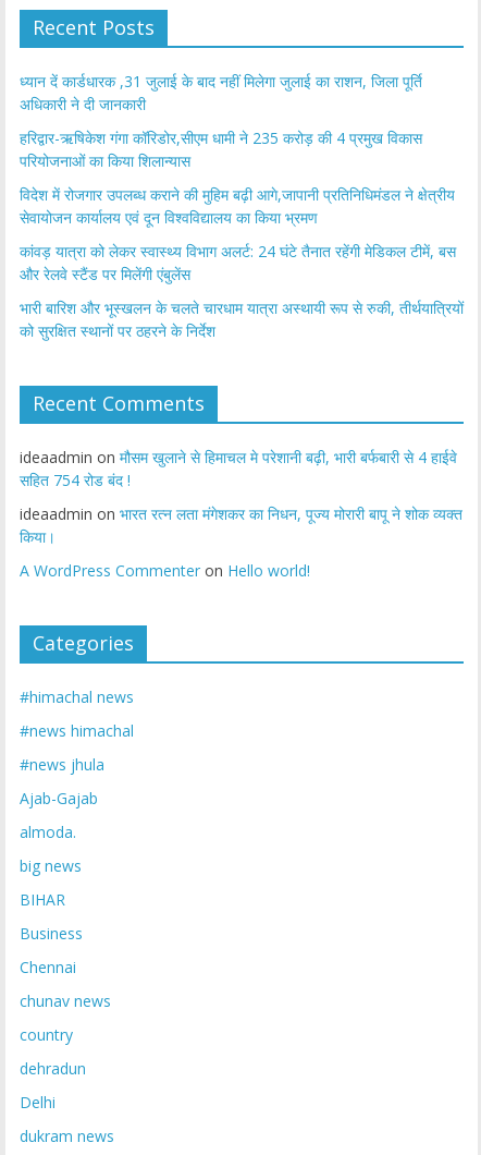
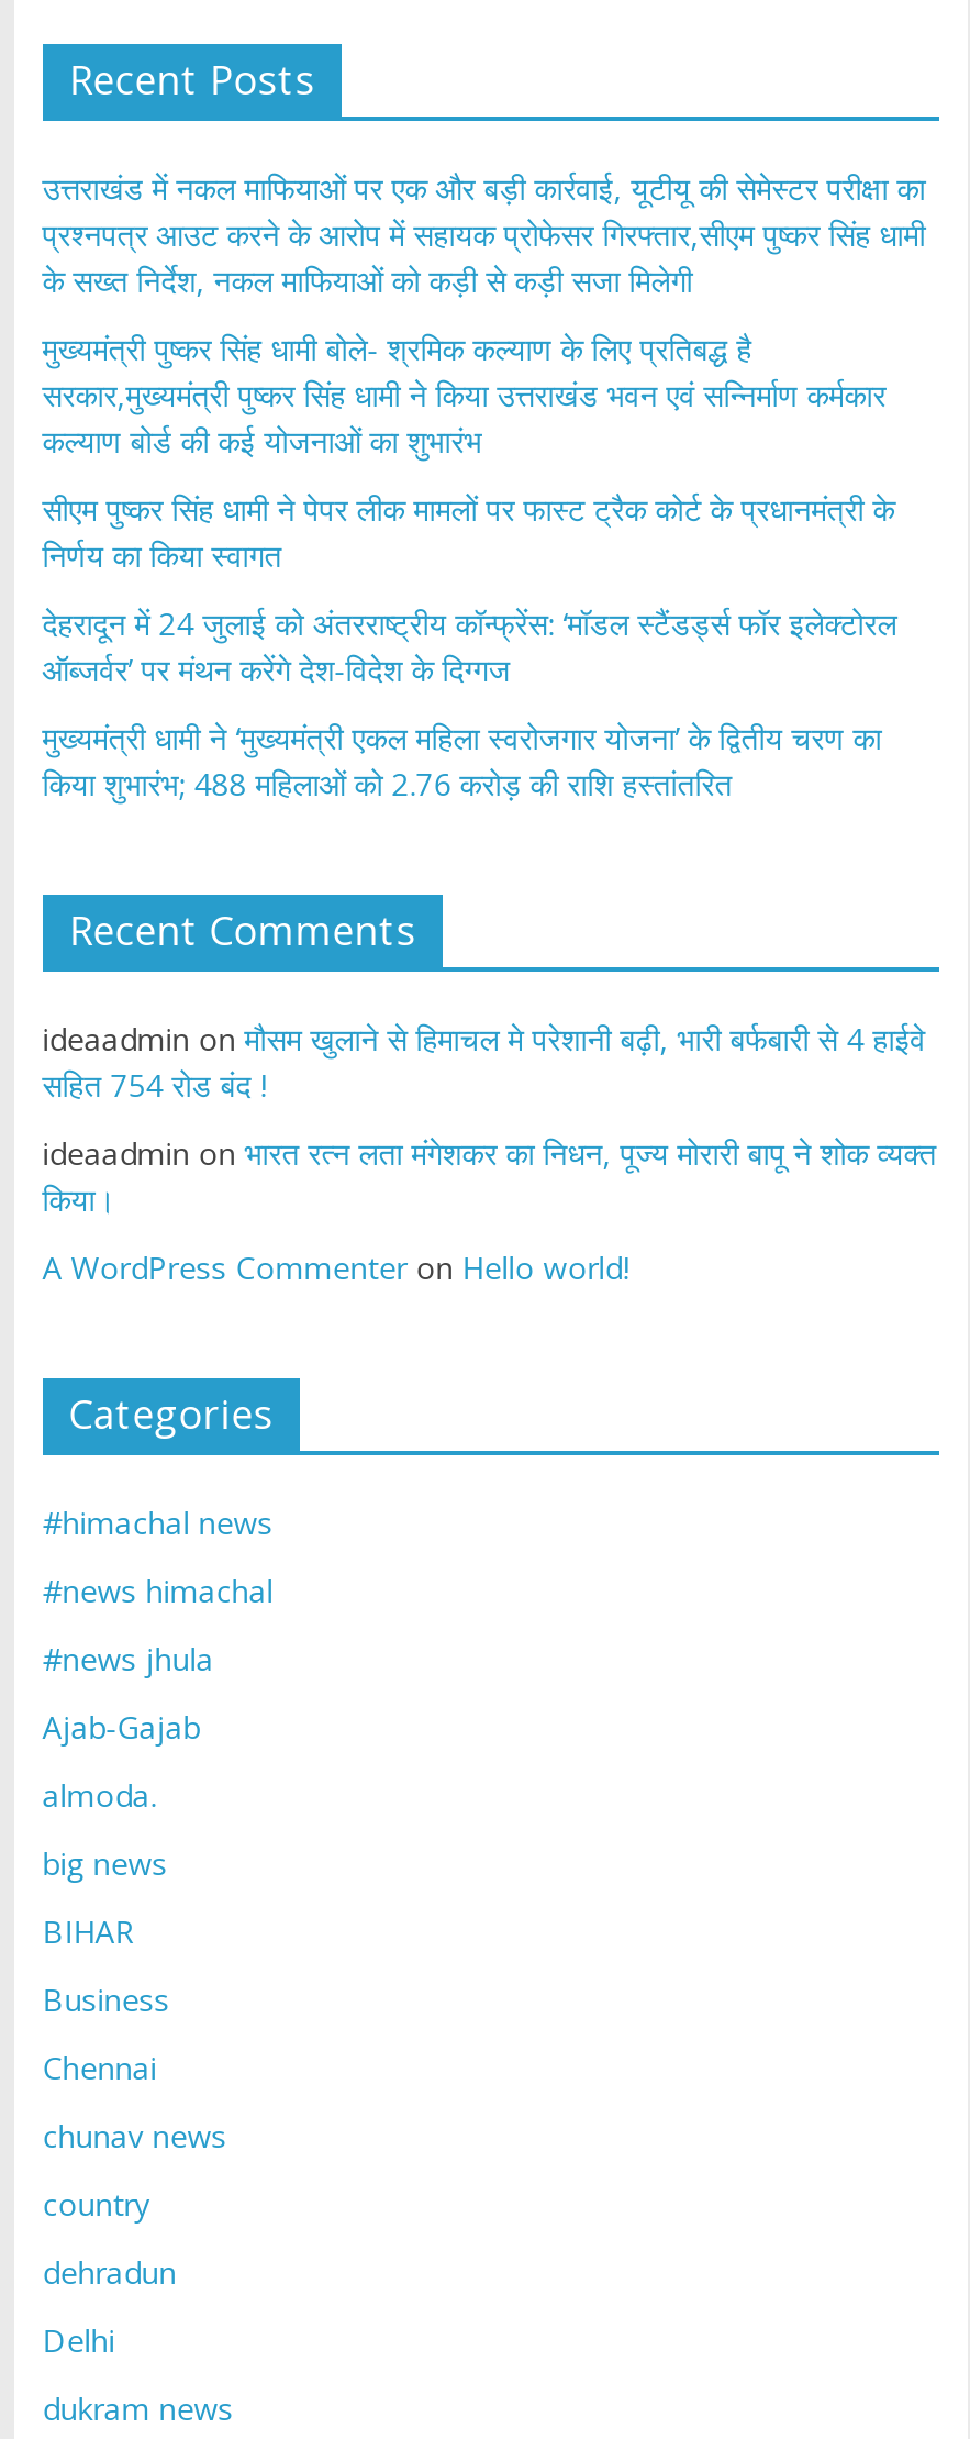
- ध्यान दें कार्डधारक ,31 जुलाई के बाद नहीं मिलेगा जुलाई का राशन, जिला पूर्ति
- अधिकारी ने दी जानकारी
+ उत्तराखंड में नकल माफियाओं पर एक और बड़ी कार्रवाई, यूटीयू की सेमेस्टर परीक्षा का
+ प्रश्नपत्र आउट करने के आरोप में सहायक प्रोफेसर गिरफ्तार,सीएम पुष्कर सिंह धामी
+ के सख्त निर्देश, नकल माफियाओं को कड़ी से कड़ी सजा मिलेगी

- हरिद्वार-ऋषिकेश गंगा कॉरिडोर,सीएम धामी ने 235 करोड़ की 4 प्रमुख विकास
- परियोजनाओं का किया शिलान्यास
+ मुख्यमंत्री पुष्कर सिंह धामी बोले- श्रमिक कल्याण के लिए प्रतिबद्ध है
+ सरकार,मुख्यमंत्री पुष्कर सिंह धामी ने किया उत्तराखंड भवन एवं सन्निर्माण कर्मकार
+ कल्याण बोर्ड की कई योजनाओं का शुभारंभ

- विदेश में रोजगार उपलब्ध कराने की मुहिम बढ़ी आगे,जापानी प्रतिनिधिमंडल ने क्षेत्रीय
- सेवायोजन कार्यालय एवं दून विश्वविद्यालय का किया भ्रमण
+ सीएम पुष्कर सिंह धामी ने पेपर लीक मामलों पर फास्ट ट्रैक कोर्ट के प्रधानमंत्री के
+ निर्णय का किया स्वागत

- कांवड़ यात्रा को लेकर स्वास्थ्य विभाग अलर्ट: 24 घंटे तैनात रहेंगी मेडिकल टीमें, बस
- और रेलवे स्टैंड पर मिलेंगी एंबुलेंस
+ देहरादून में 24 जुलाई को अंतरराष्ट्रीय कॉन्फ्रेंस: ‘मॉडल स्टैंडर्ड्स फॉर इलेक्टोरल
+ ऑब्जर्वर’ पर मंथन करेंगे देश-विदेश के दिग्गज

- भारी बारिश और भूस्खलन के चलते चारधाम यात्रा अस्थायी रूप से रुकी, तीर्थयात्रियों
- को सुरक्षित स्थानों पर ठहरने के निर्देश
+ मुख्यमंत्री धामी ने ‘मुख्यमंत्री एकल महिला स्वरोजगार योजना’ के द्वितीय चरण का
+ किया शुभारंभ; 488 महिलाओं को 2.76 करोड़ की राशि हस्तांतरित
